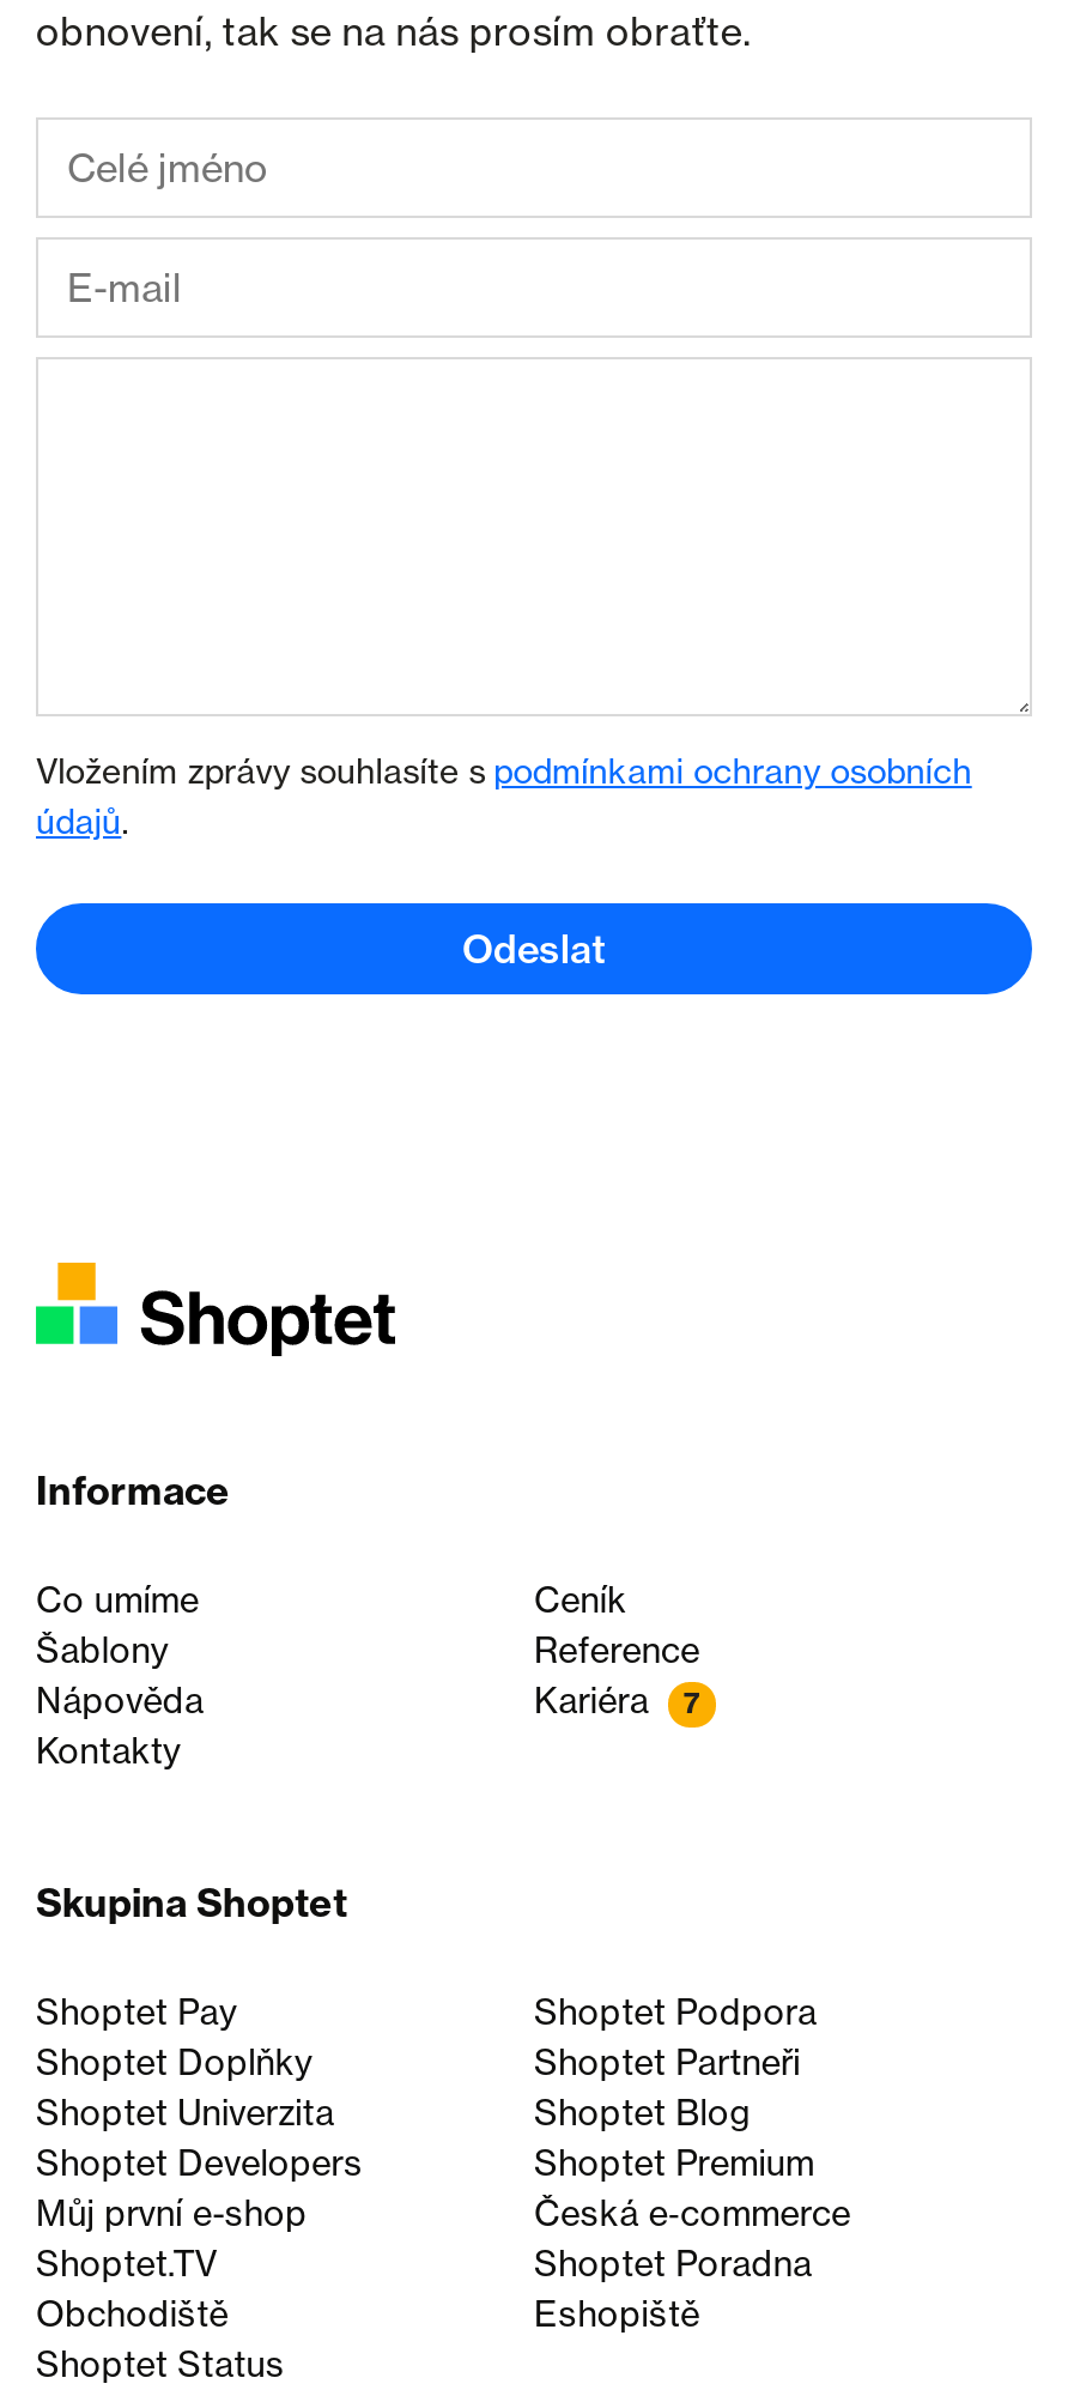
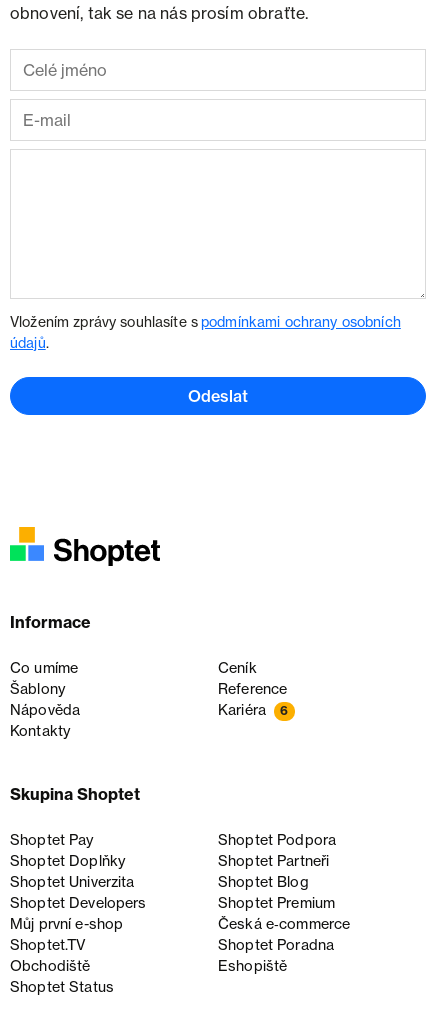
- Kariéra 7
+ Kariéra 6
